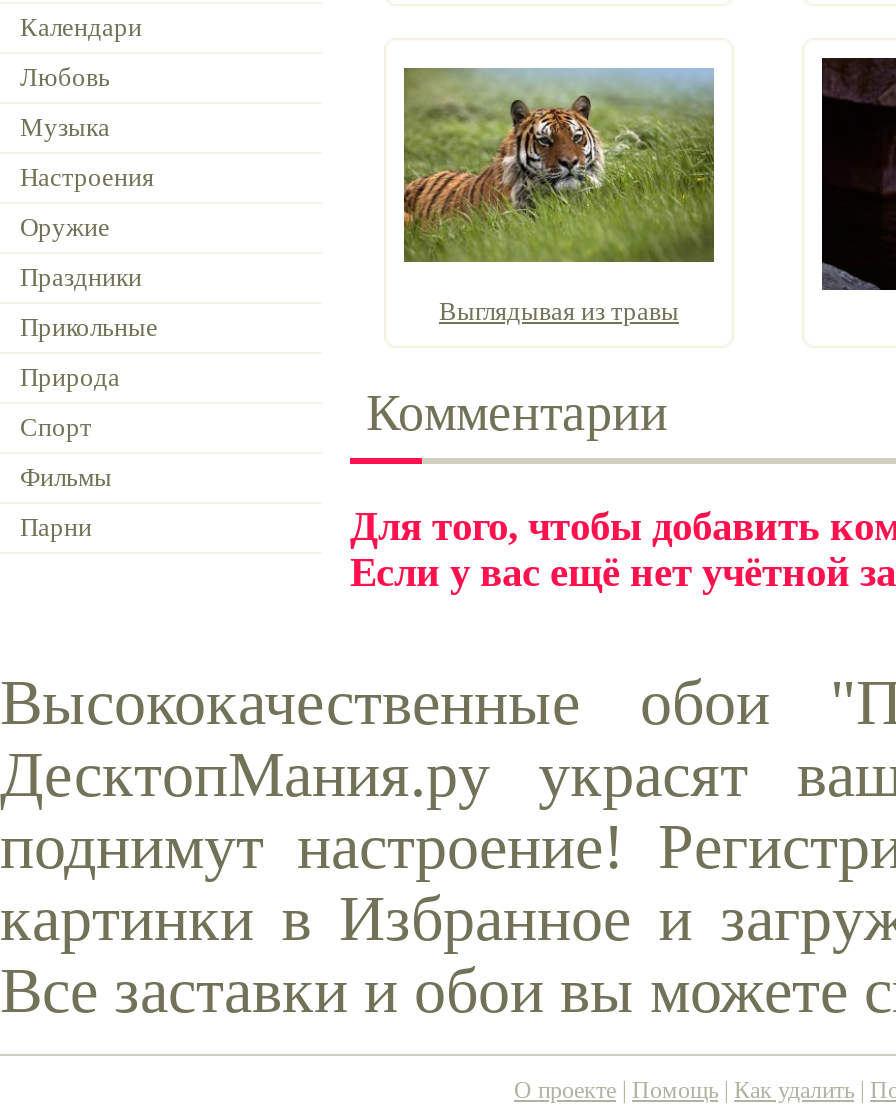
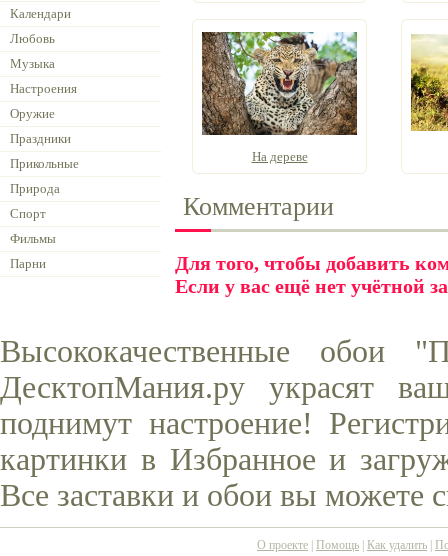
- [image]
- Выглядывая из травы
+ [image]
+ На дереве

- [image]
+ [image]
